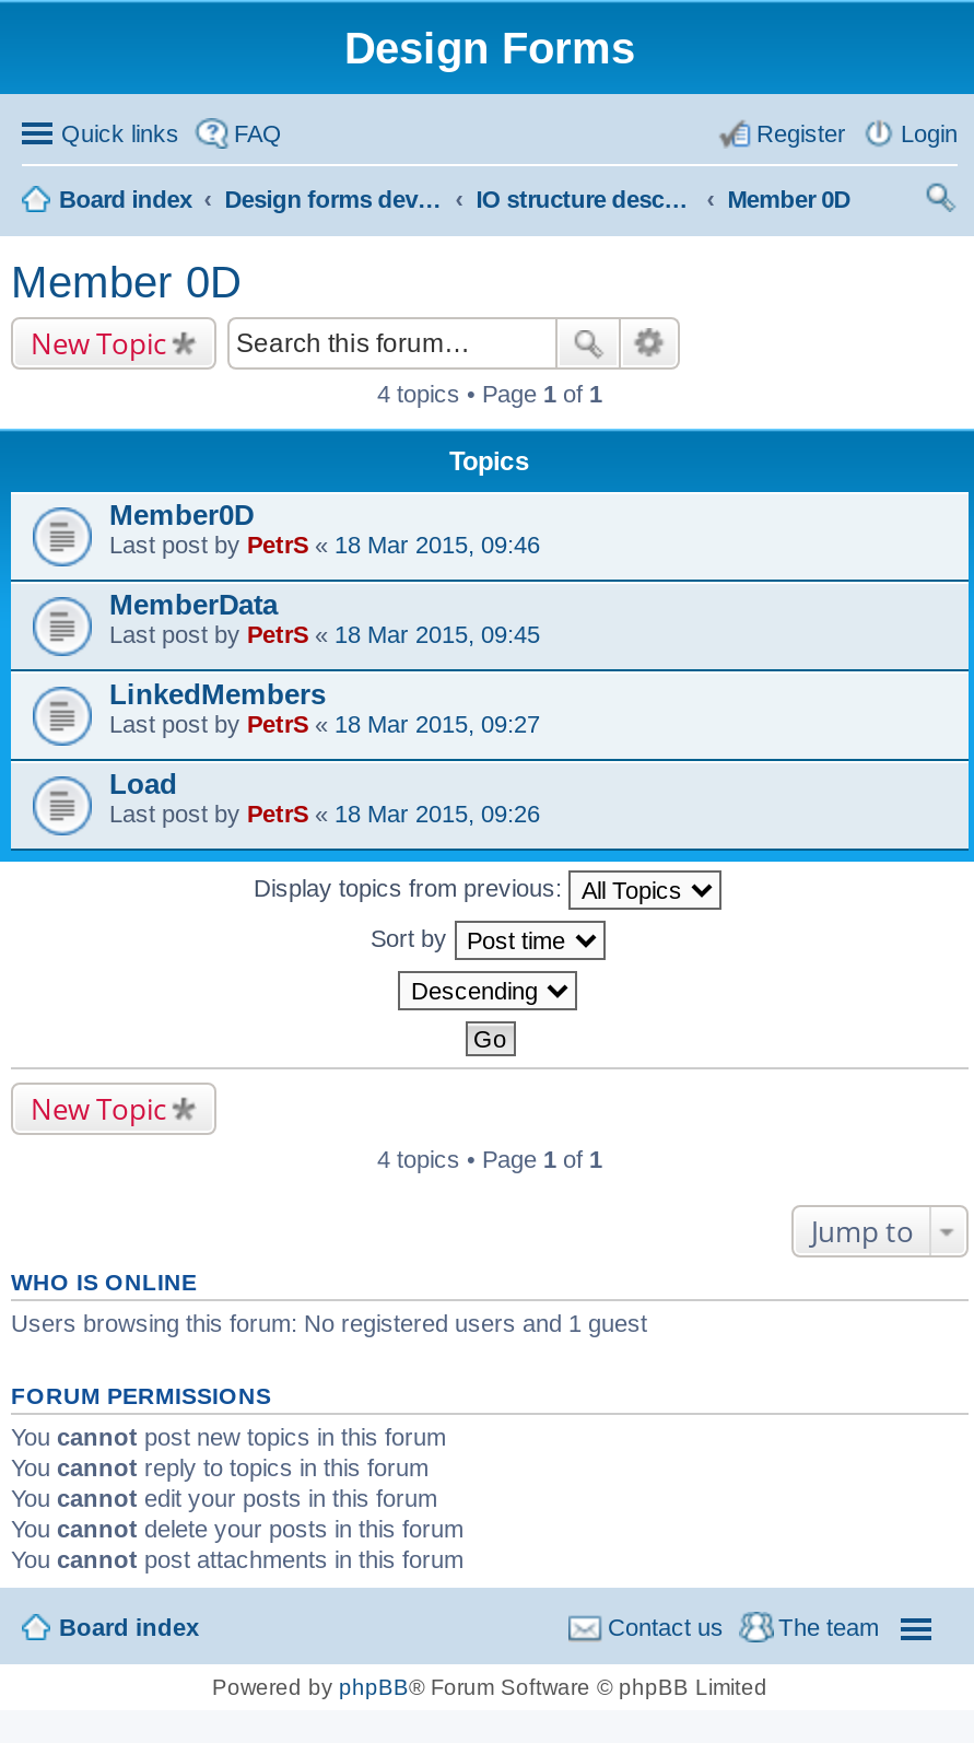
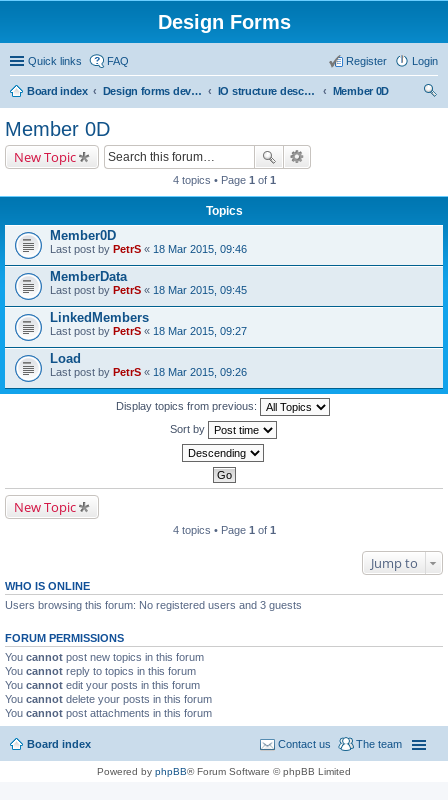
- Users browsing this forum: No registered users and 1 guest
+ Users browsing this forum: No registered users and 3 guests
